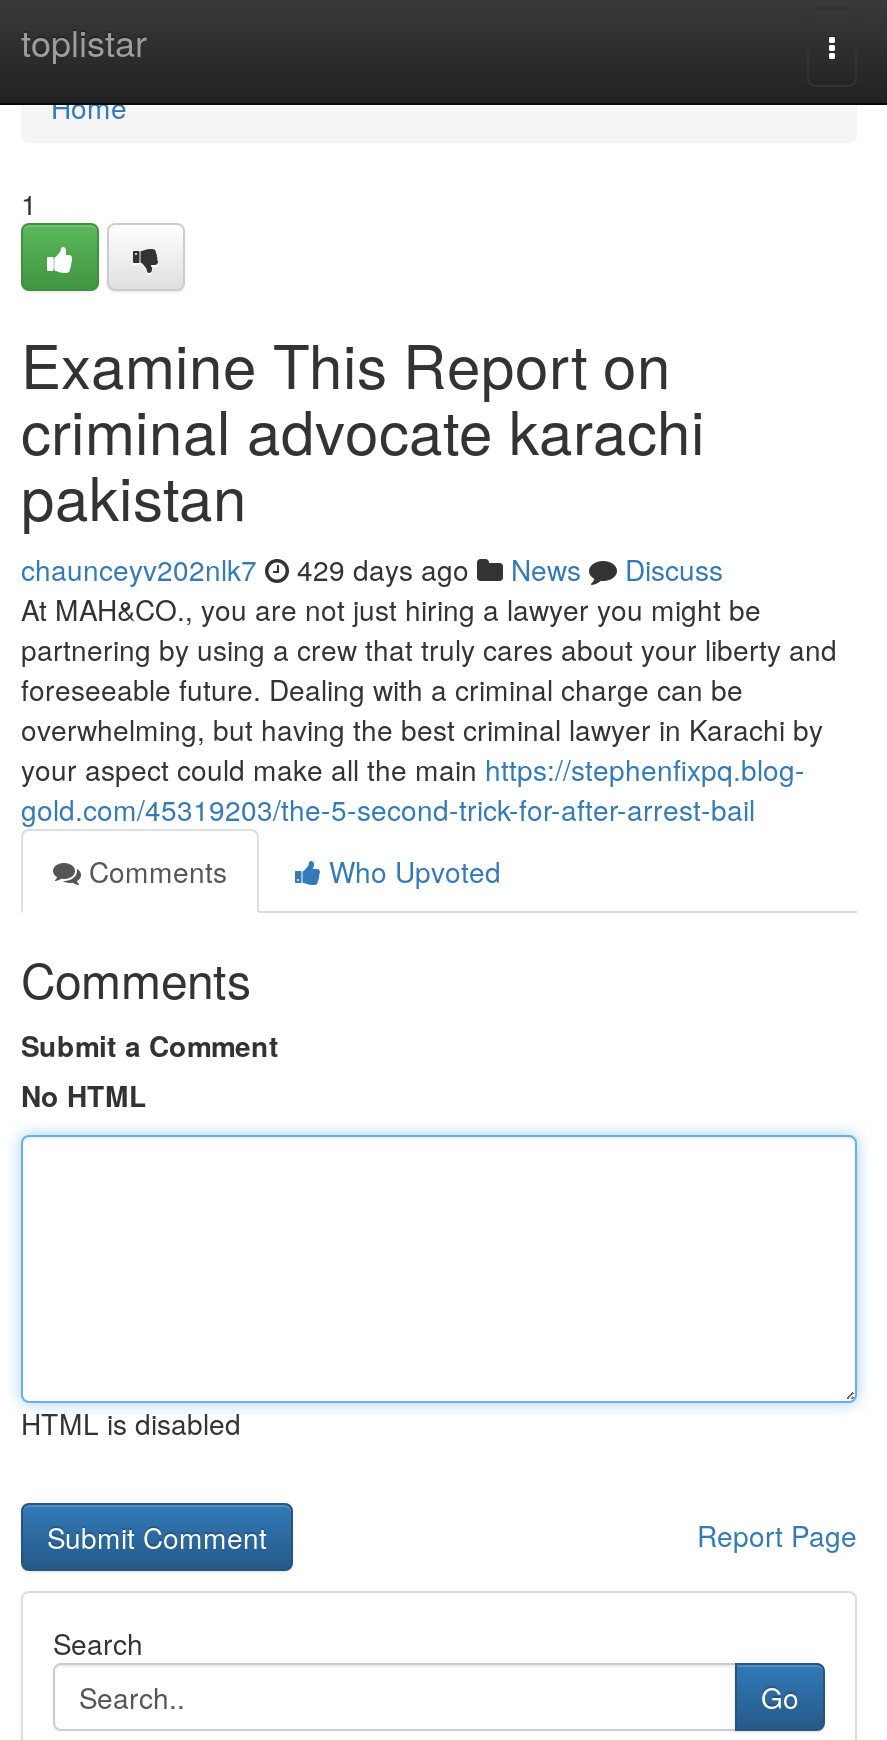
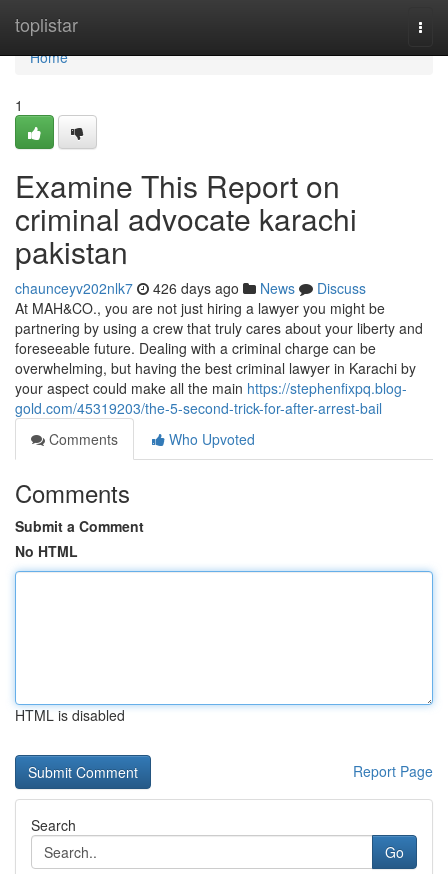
- chaunceyv202nlk7 429 days ago News Discuss
+ chaunceyv202nlk7 426 days ago News Discuss
